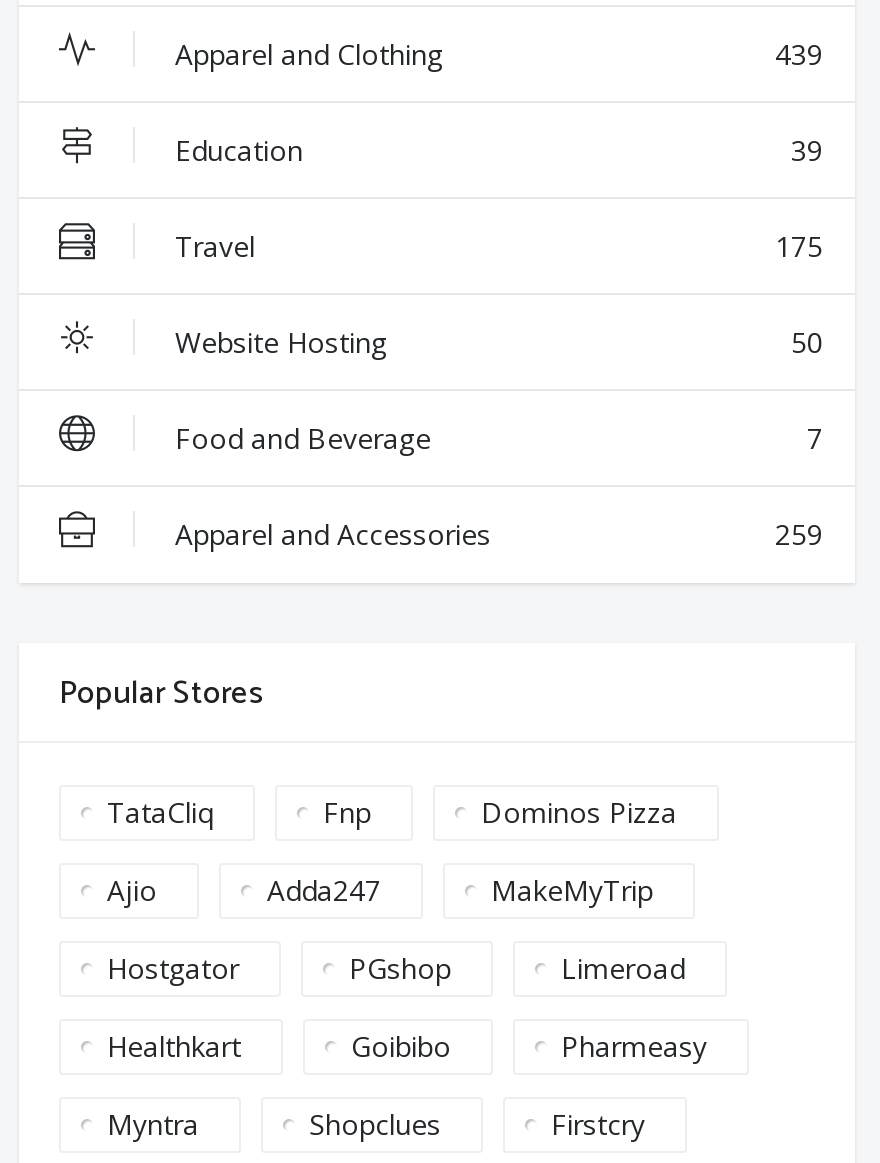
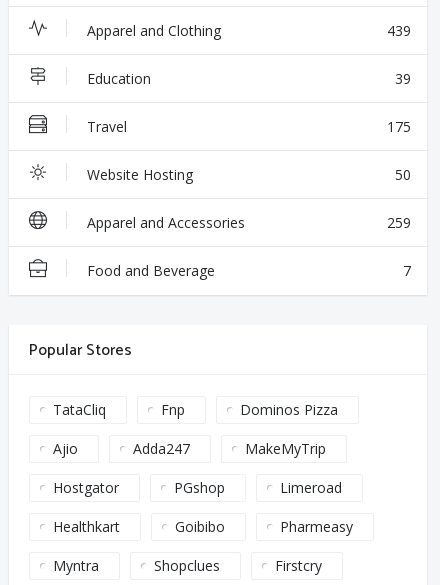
moved down: Food and Beverage | 7

moved up: Apparel and Accessories | 259
